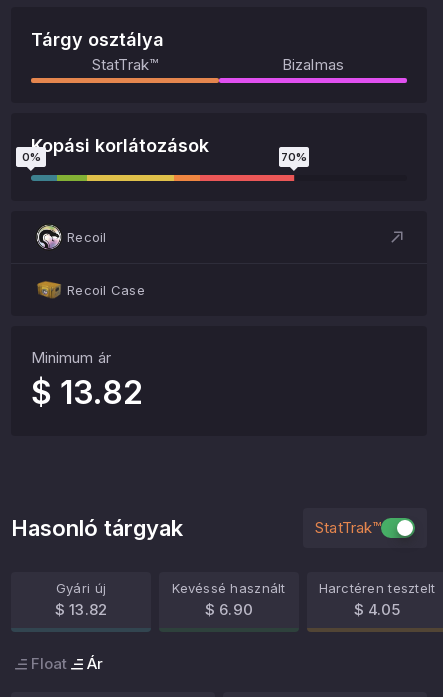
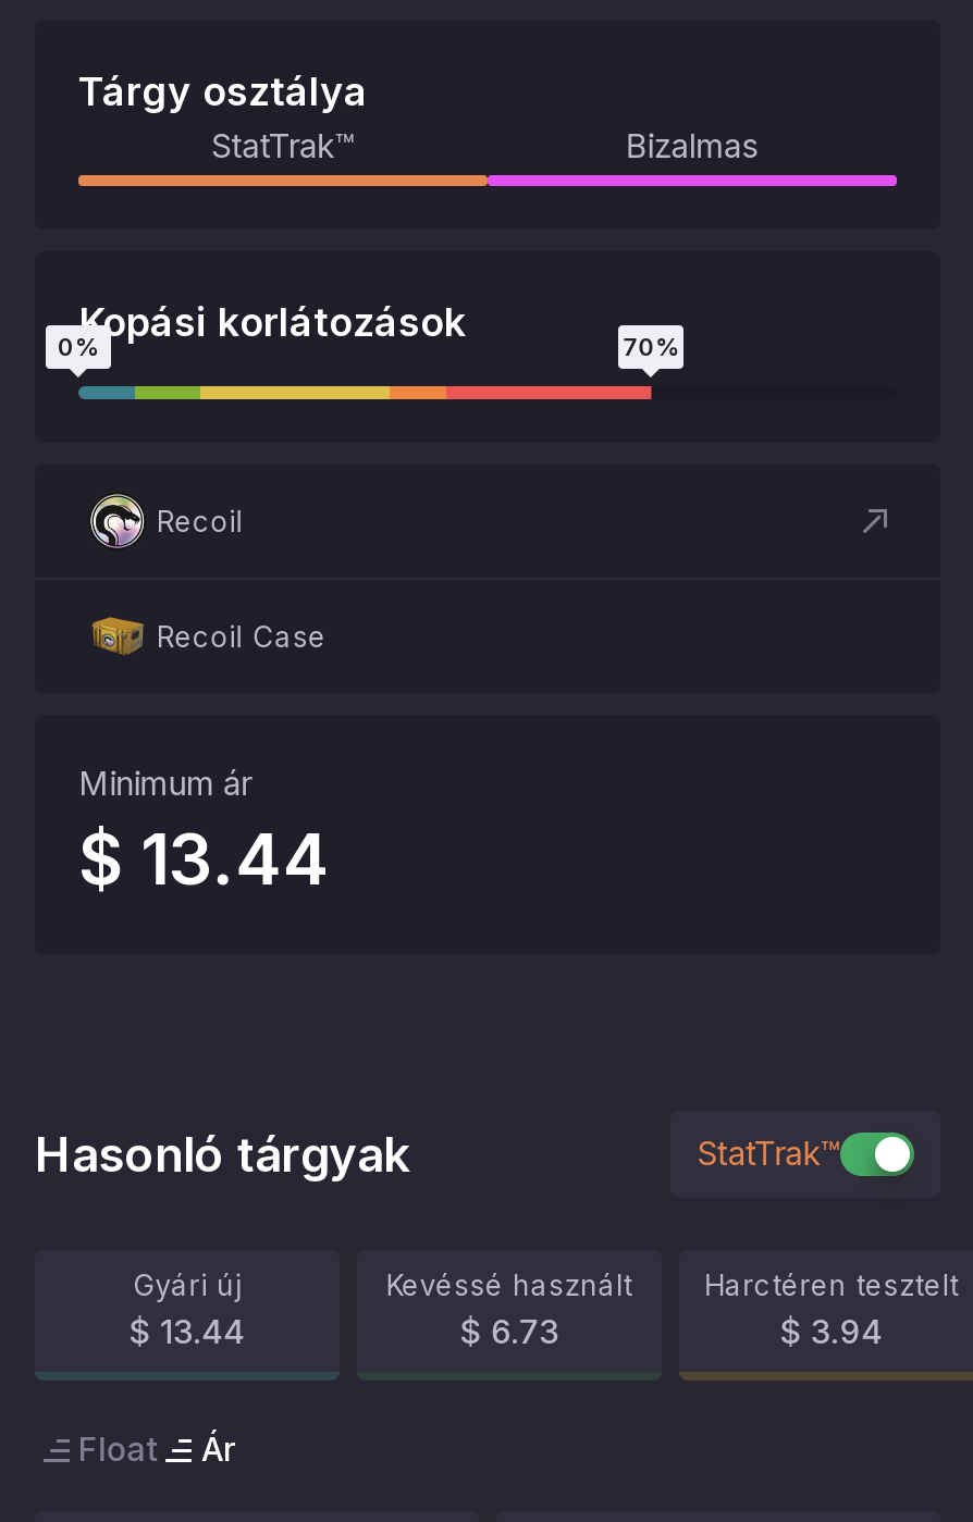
- $ 13.82
+ $ 13.44

- $ 13.82
+ $ 13.44

- $ 6.90
+ $ 6.73

- $ 4.05
+ $ 3.94
